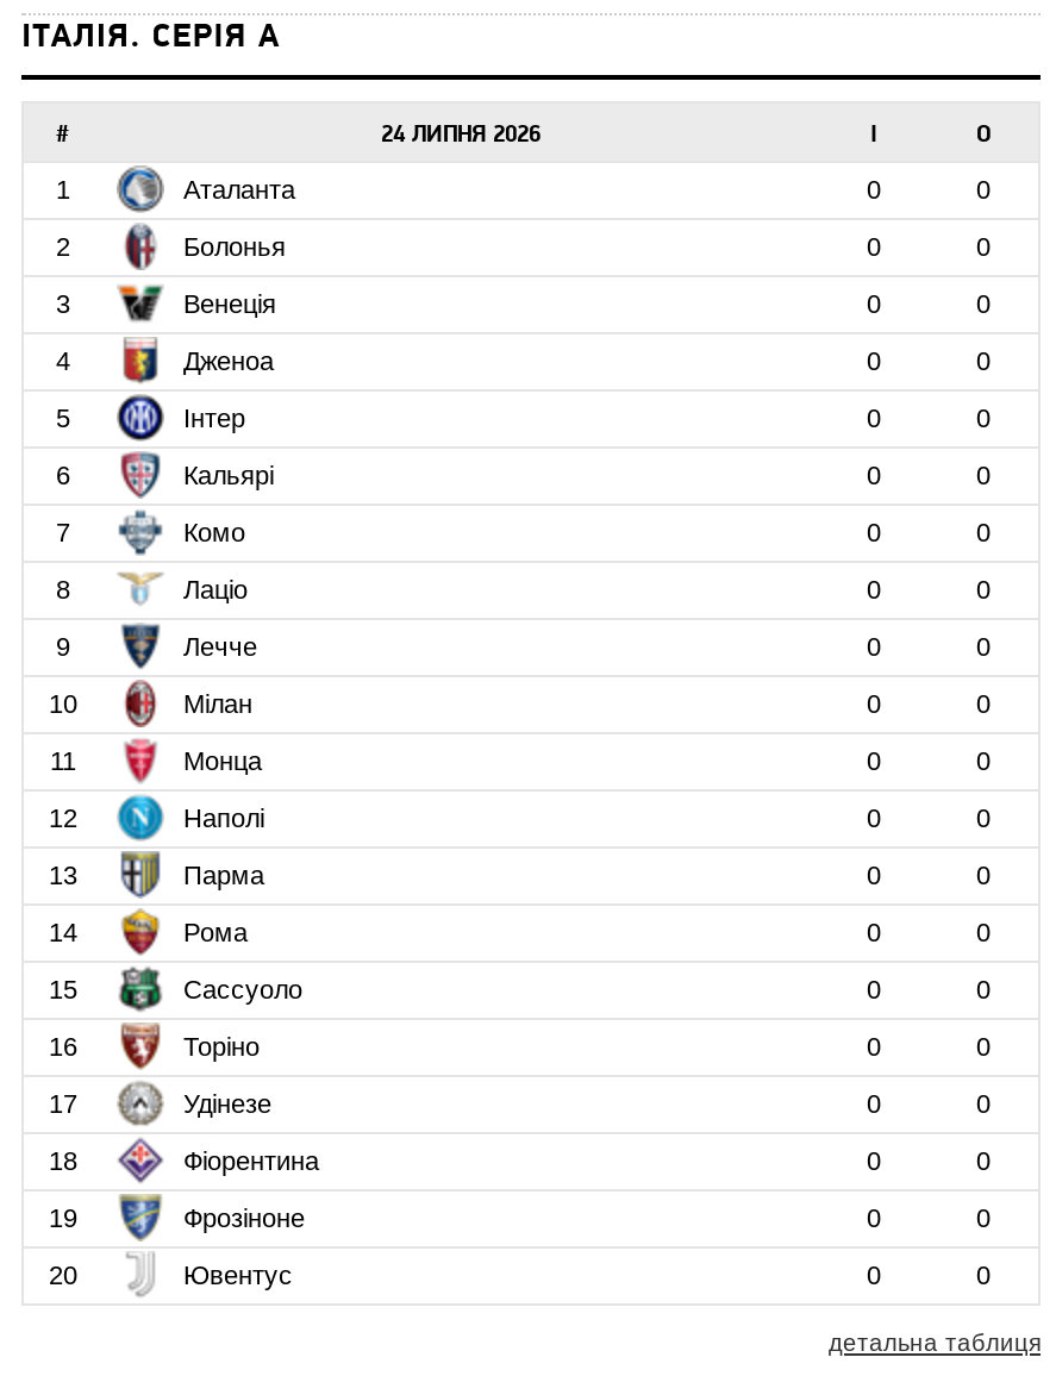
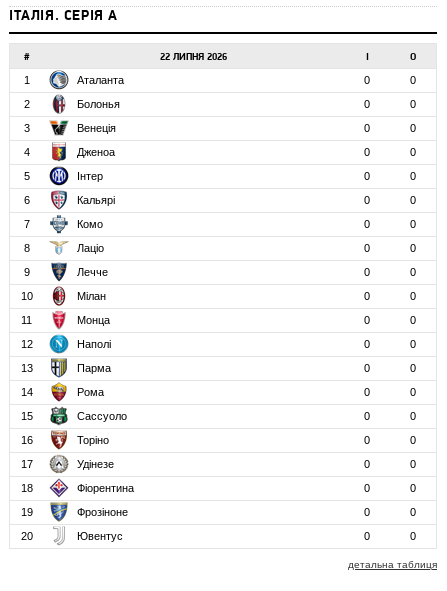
- 24 ЛИПНЯ 2026
+ 22 ЛИПНЯ 2026
